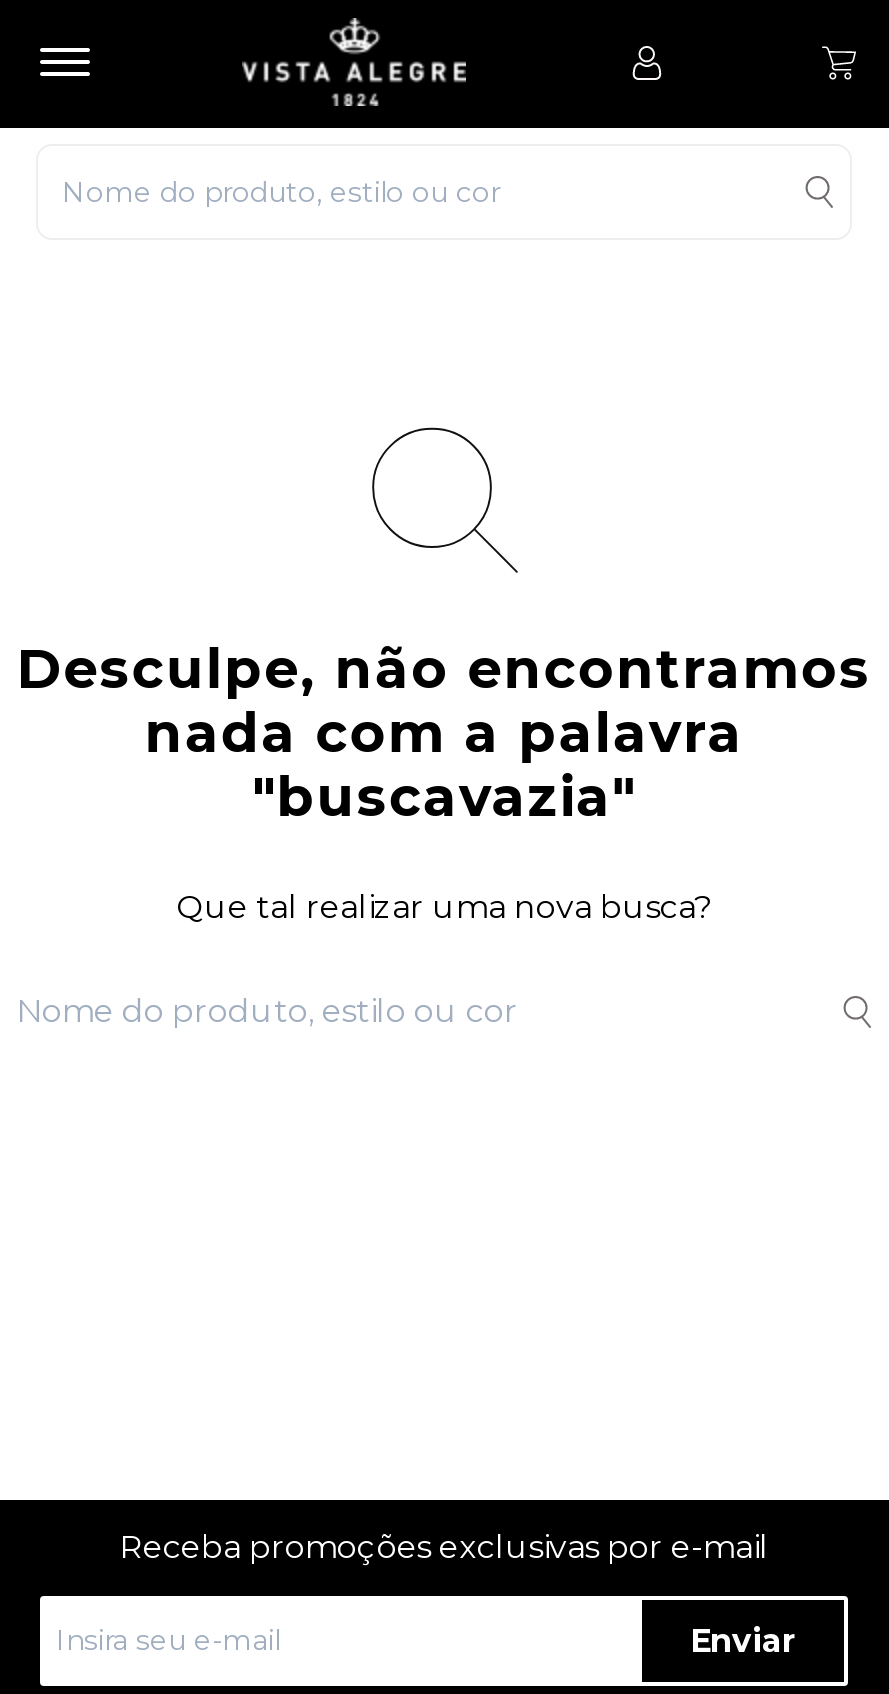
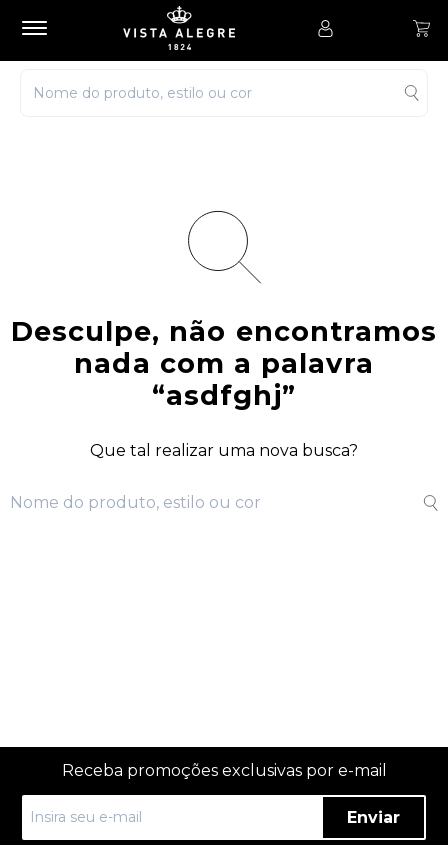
- "buscavazia"
+ “asdfghj”
